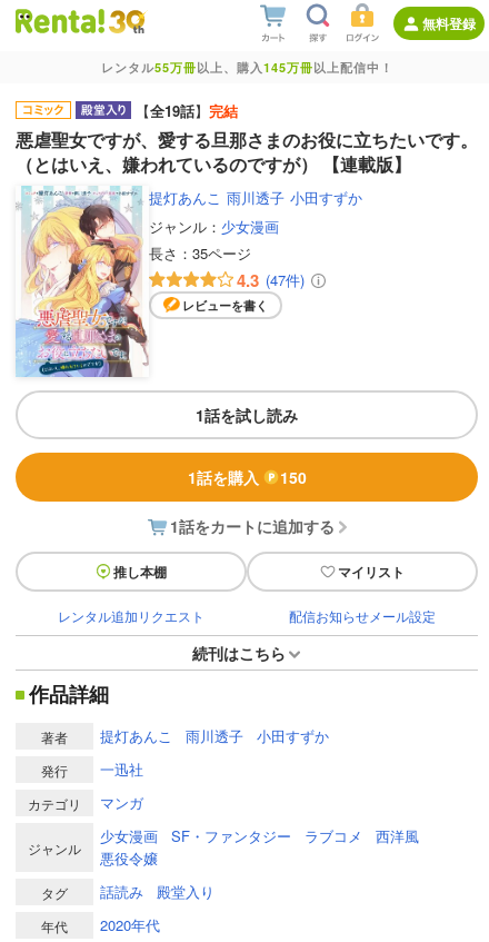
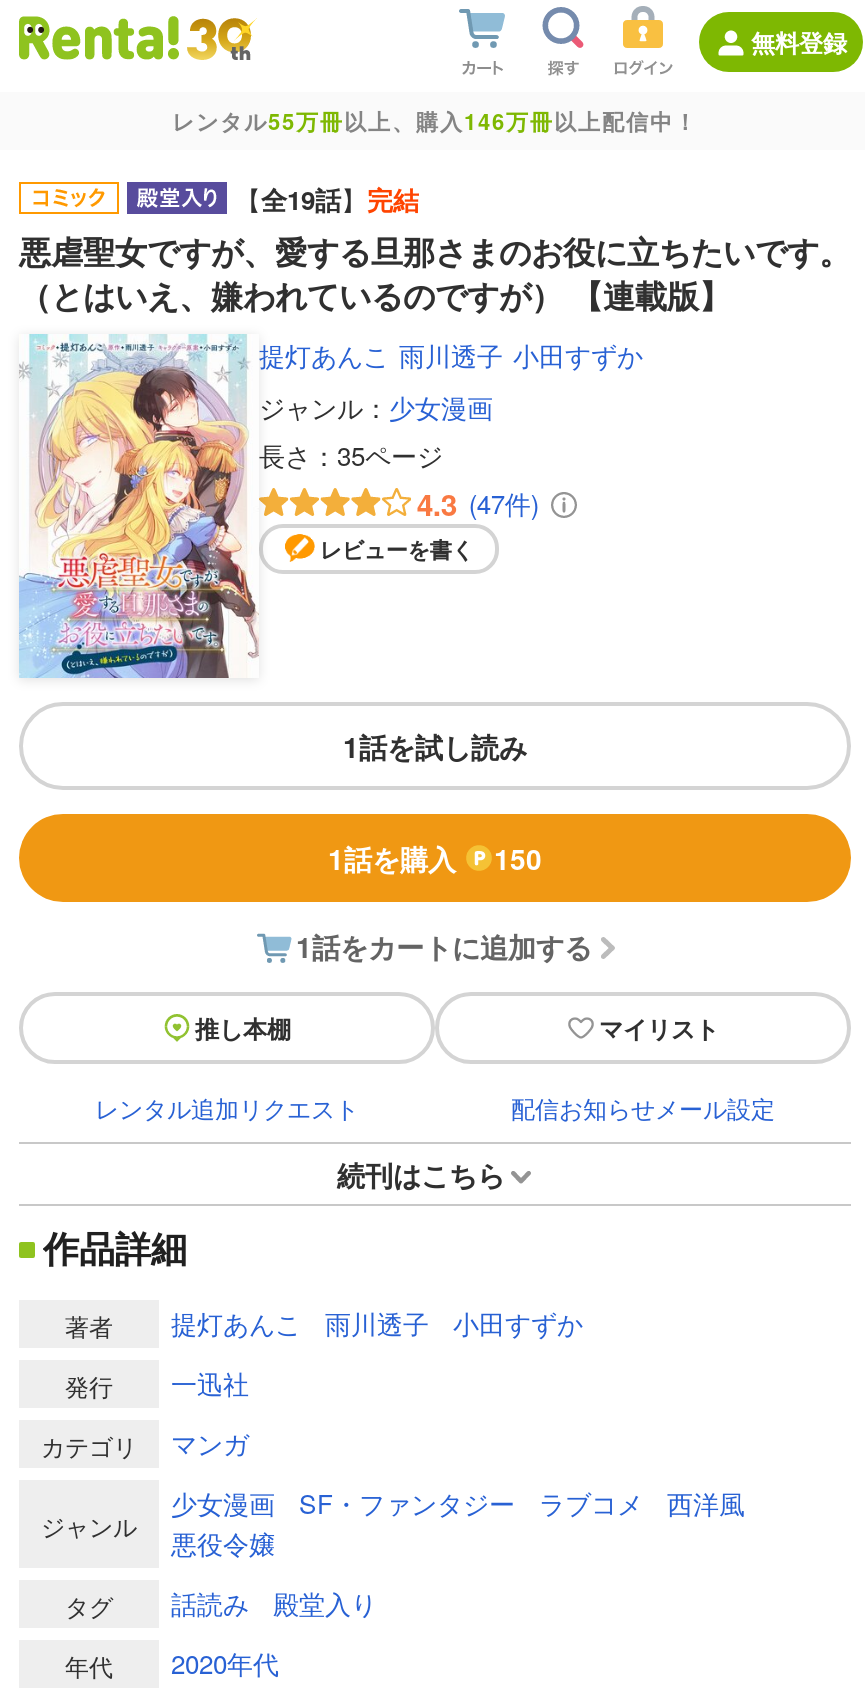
- レンタル55万冊以上、購入145万冊以上配信中！
+ レンタル55万冊以上、購入146万冊以上配信中！
